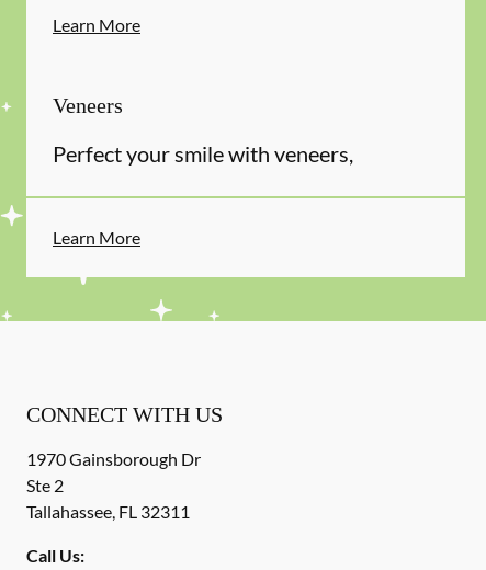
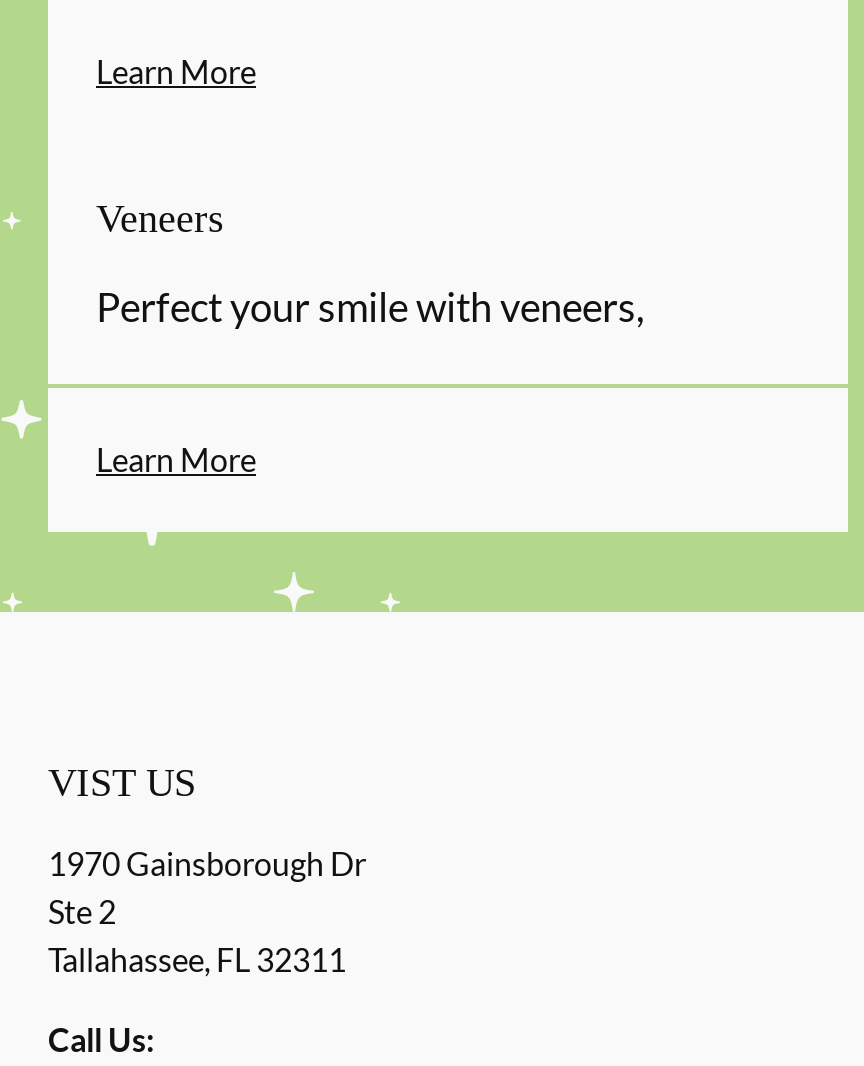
- CONNECT WITH US
+ VIST US
